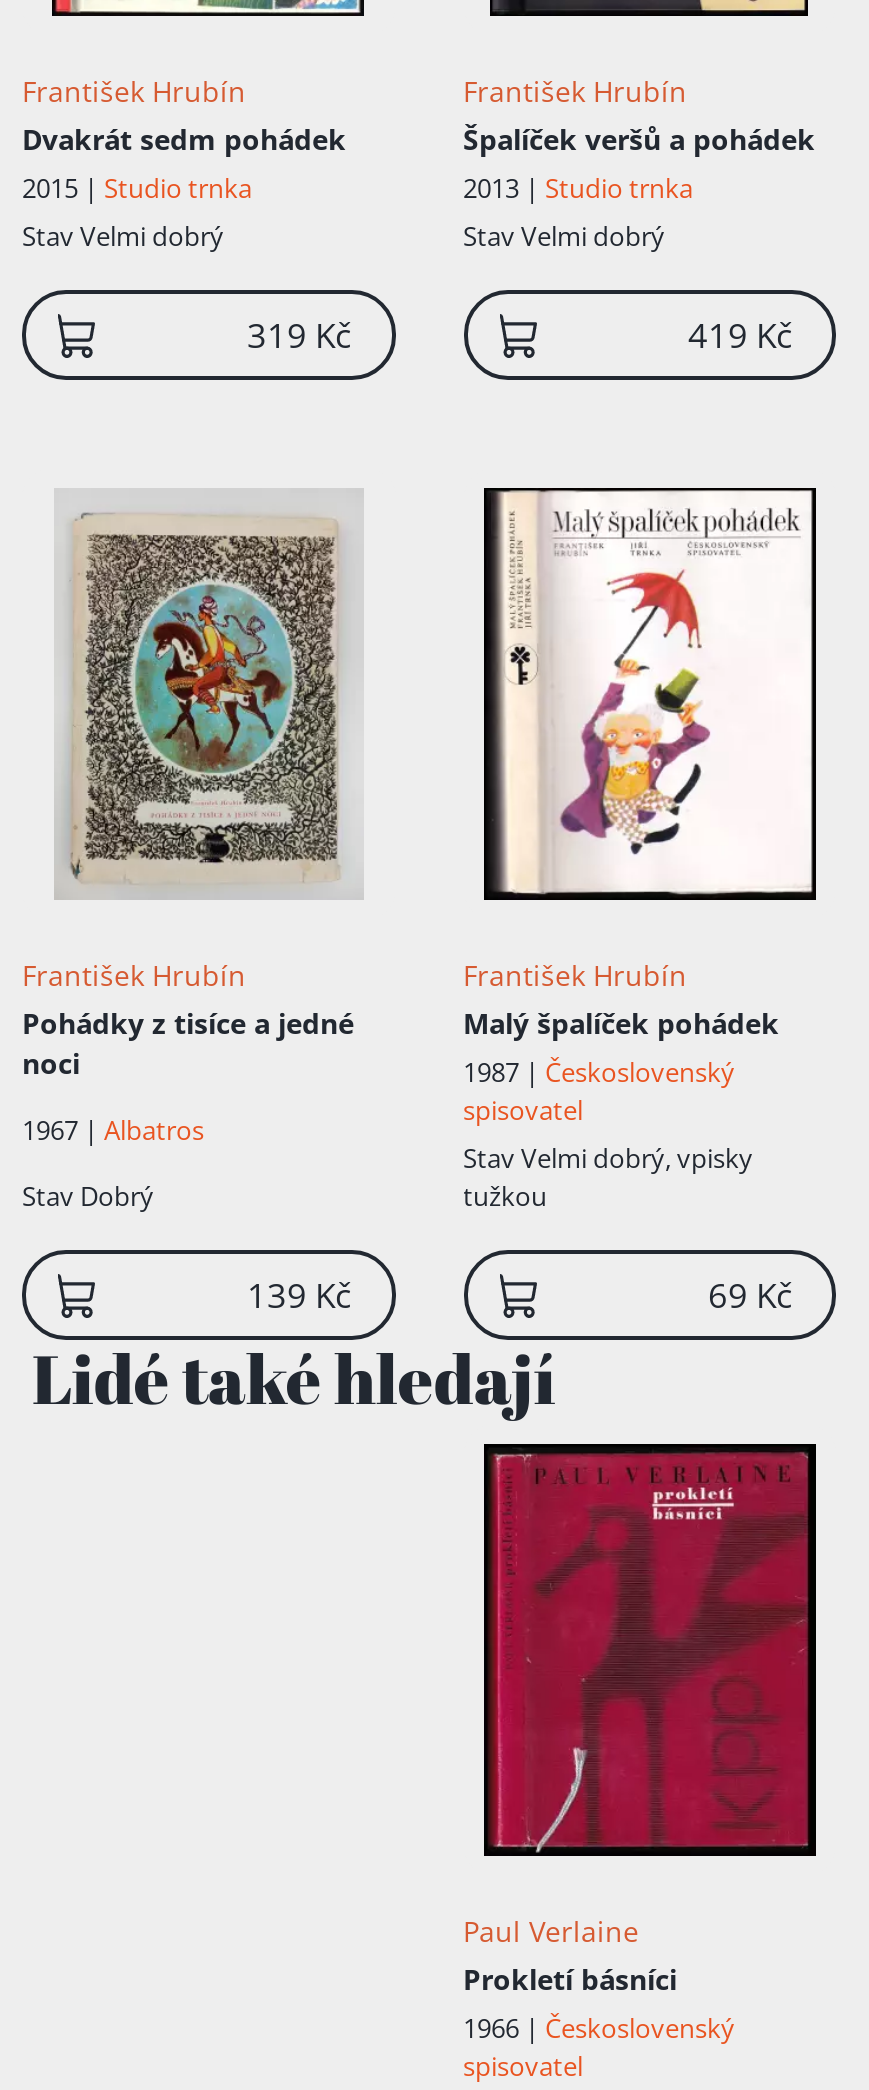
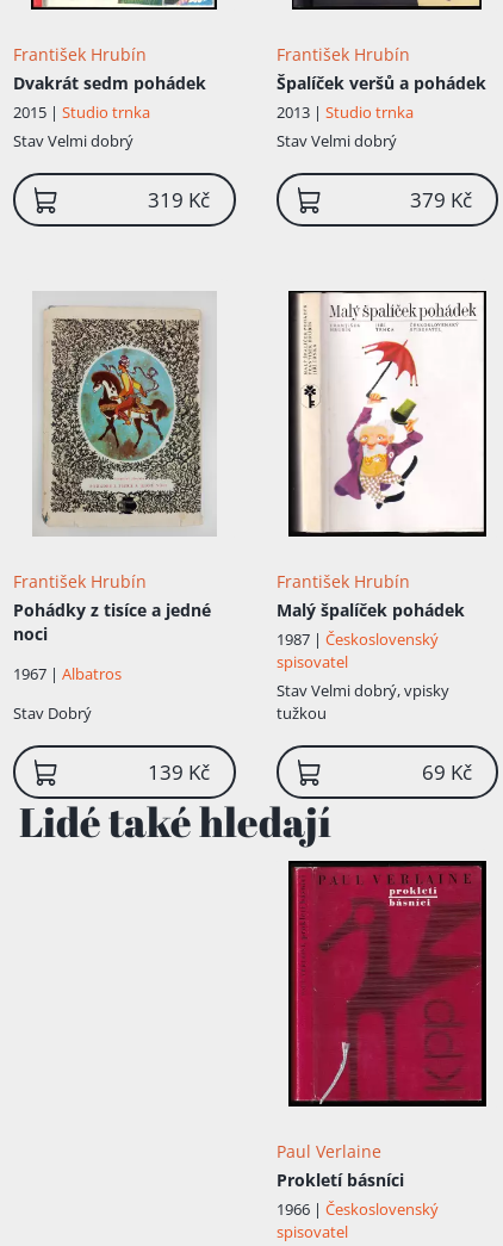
- 419 Kč
+ 379 Kč
